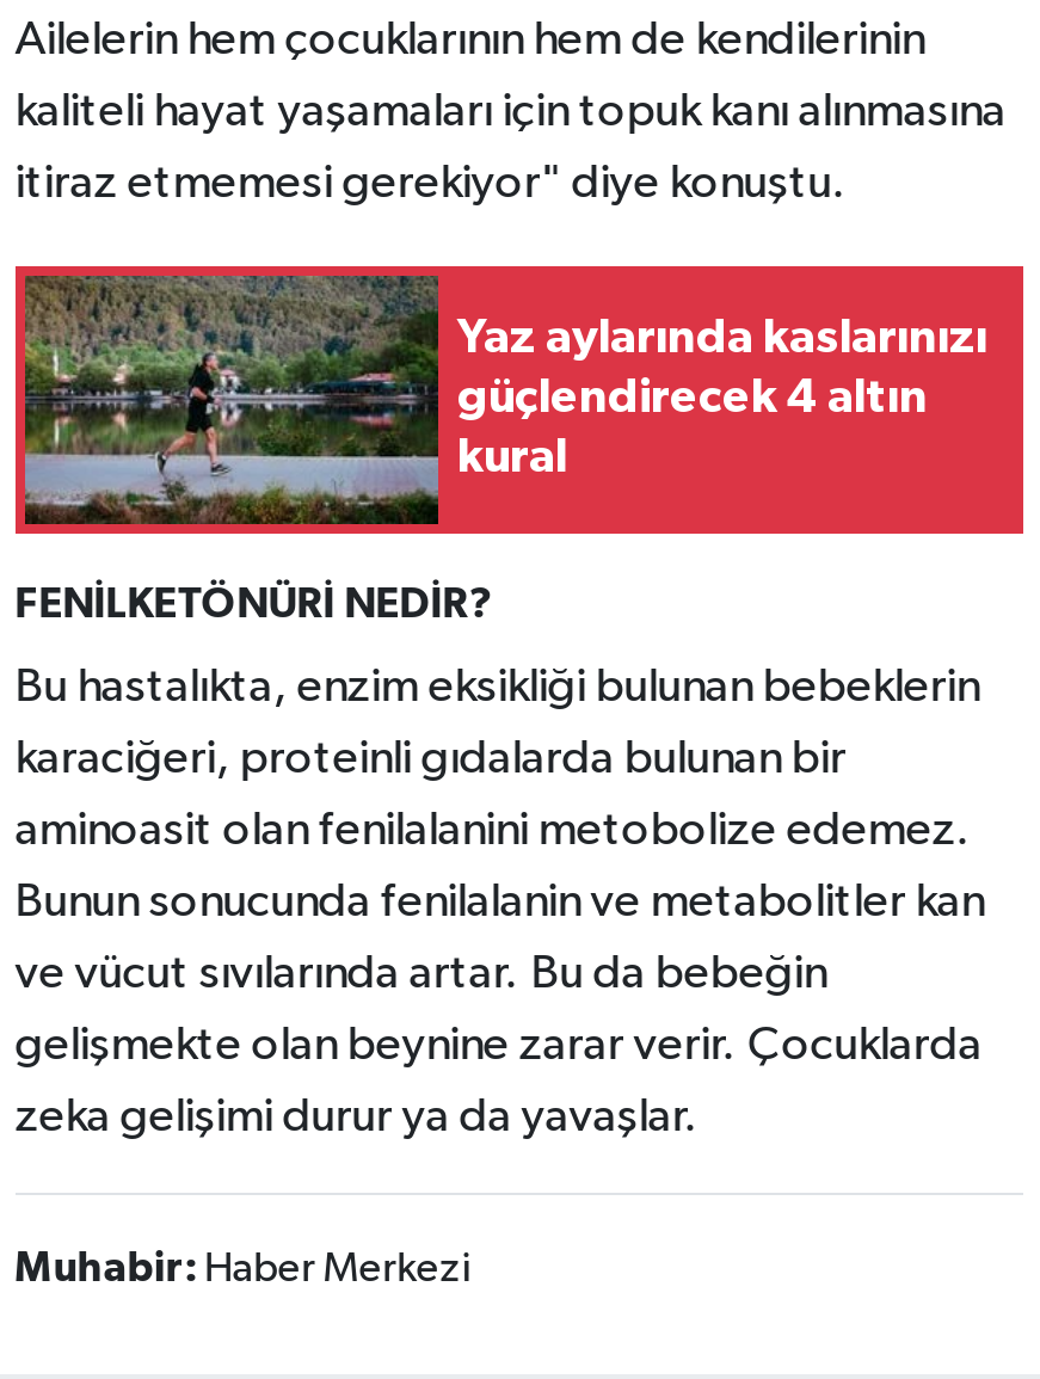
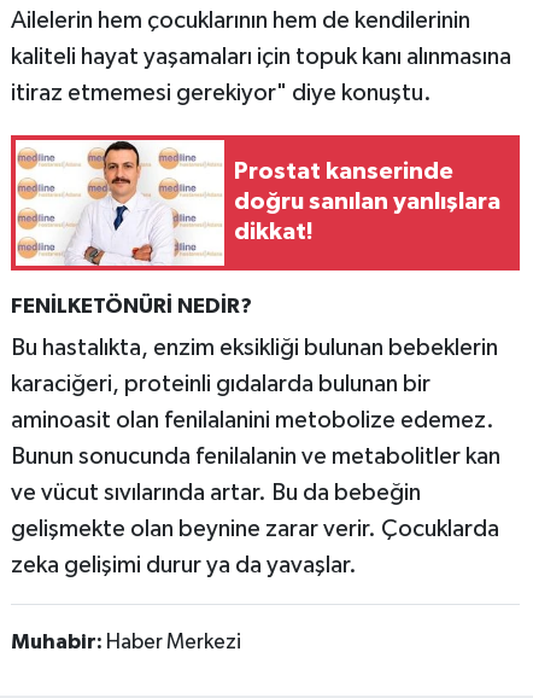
- [image]
- Yaz aylarında kaslarınızı
- güçlendirecek 4 altın
- kural
+ [image]
+ Prostat kanserinde
+ doğru sanılan yanlışlara
+ dikkat!
